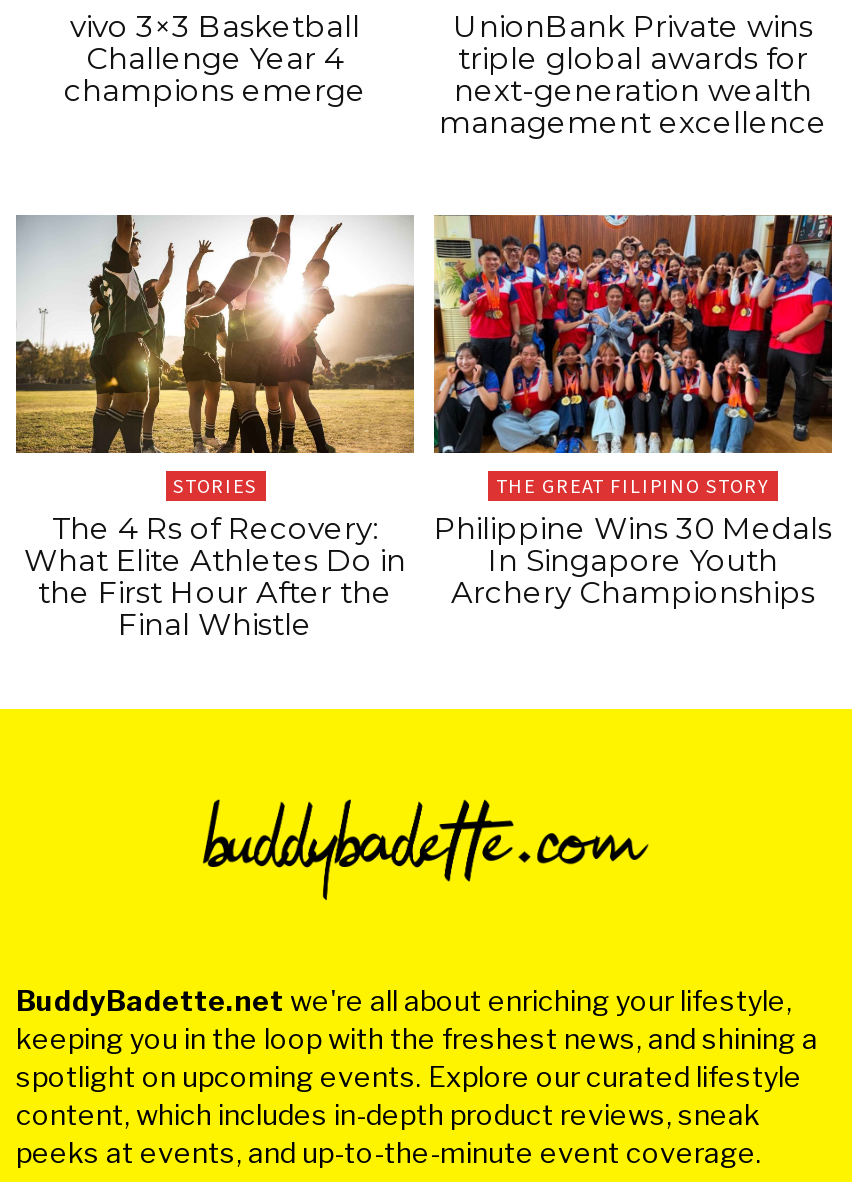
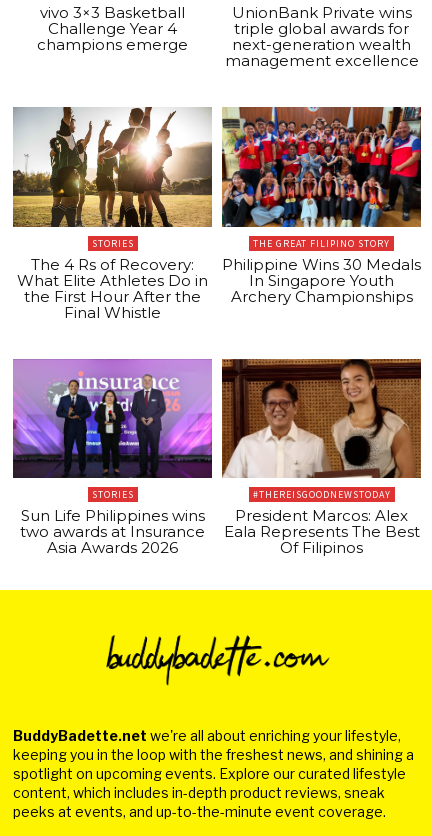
+ [image]
+ STORIES
+ Sun Life Philippines wins
+ two awards at Insurance
+ Asia Awards 2026

+ [image]
+ #THEREISGOODNEWSTODAY
+ President Marcos: Alex
+ Eala Represents The Best
+ Of Filipinos
